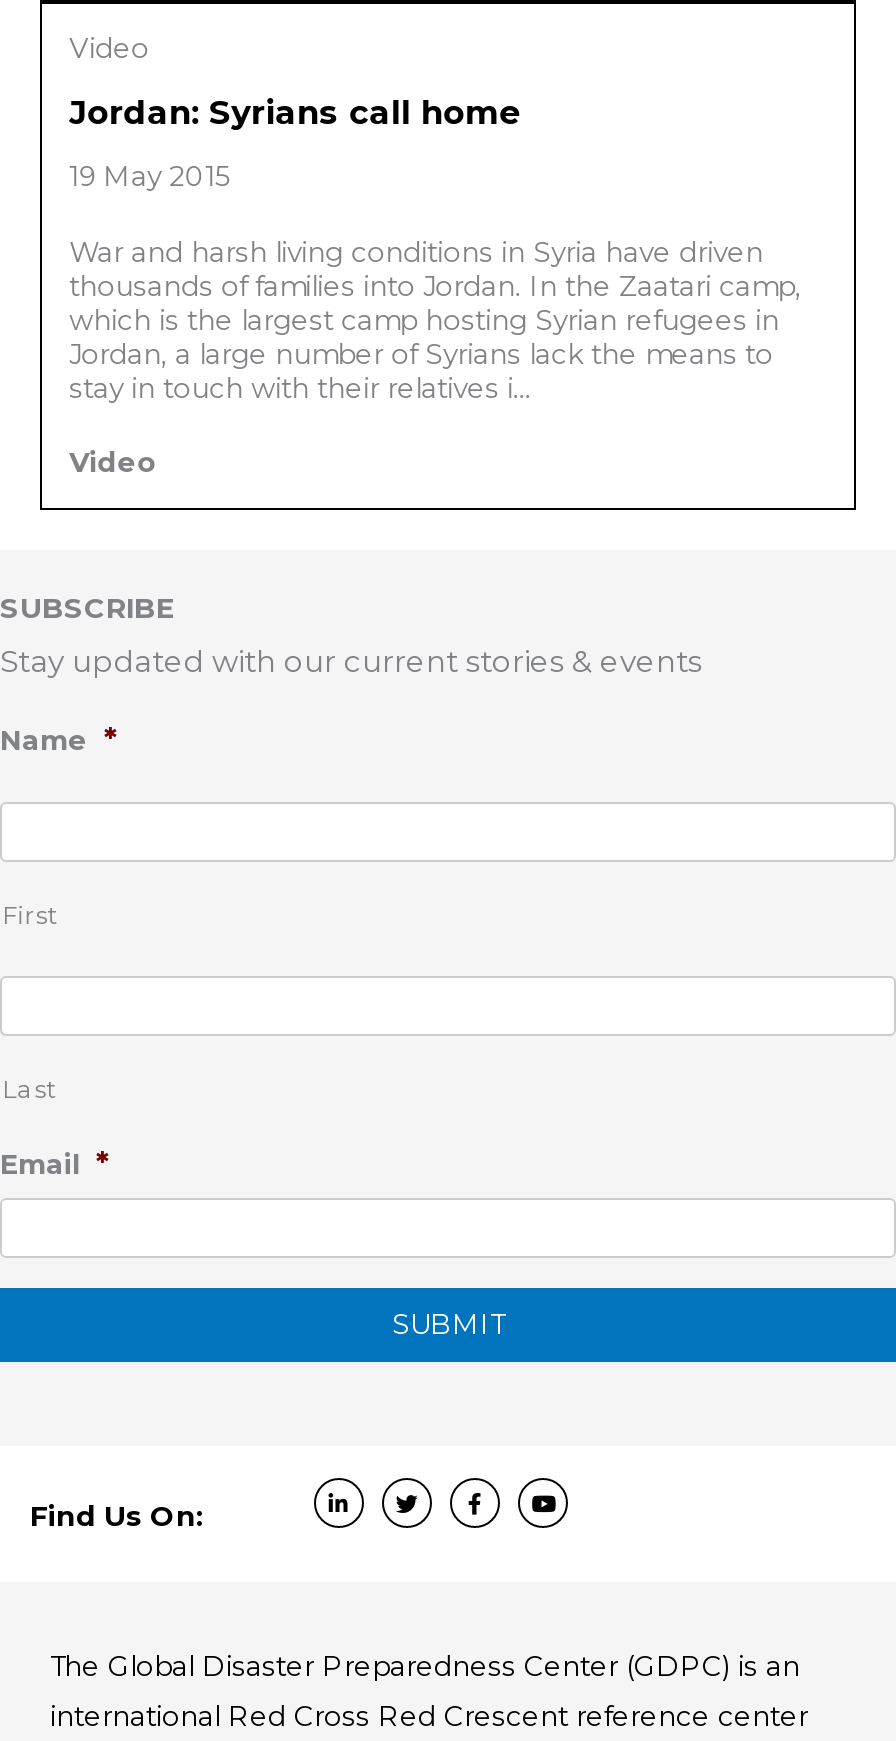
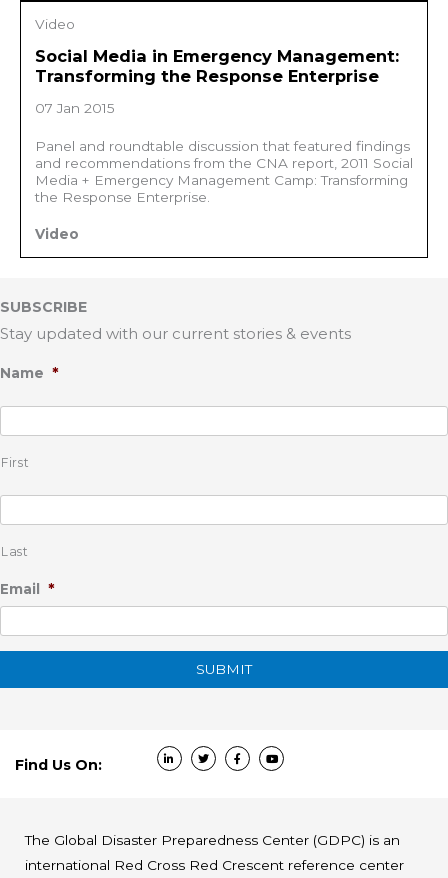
- Jordan: Syrians call home
+ Social Media in Emergency Management:
+ Transforming the Response Enterprise

- 19 May 2015
+ 07 Jan 2015

- War and harsh living conditions in Syria have driven
- thousands of families into Jordan. In the Zaatari camp,
- which is the largest camp hosting Syrian refugees in
- Jordan, a large number of Syrians lack the means to
- stay in touch with their relatives i...
+ Panel and roundtable discussion that featured findings
+ and recommendations from the CNA report, 2011 Social
+ Media + Emergency Management Camp: Transforming
+ the Response Enterprise.
